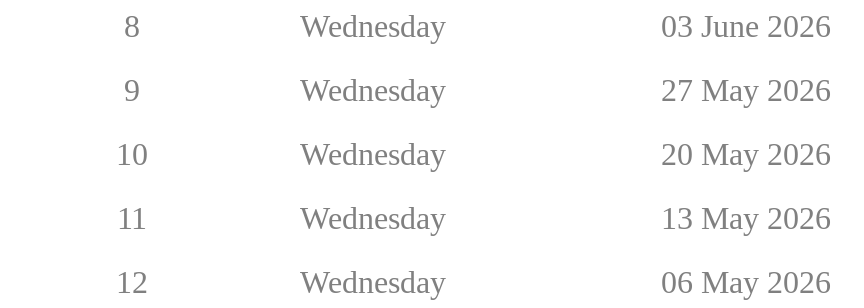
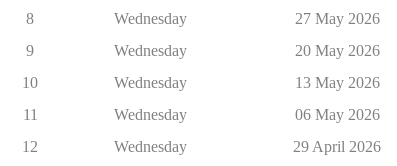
- 03 June 2026
+ 27 May 2026

- 27 May 2026
+ 20 May 2026

- 20 May 2026
+ 13 May 2026

- 13 May 2026
+ 06 May 2026

- 06 May 2026
+ 29 April 2026
